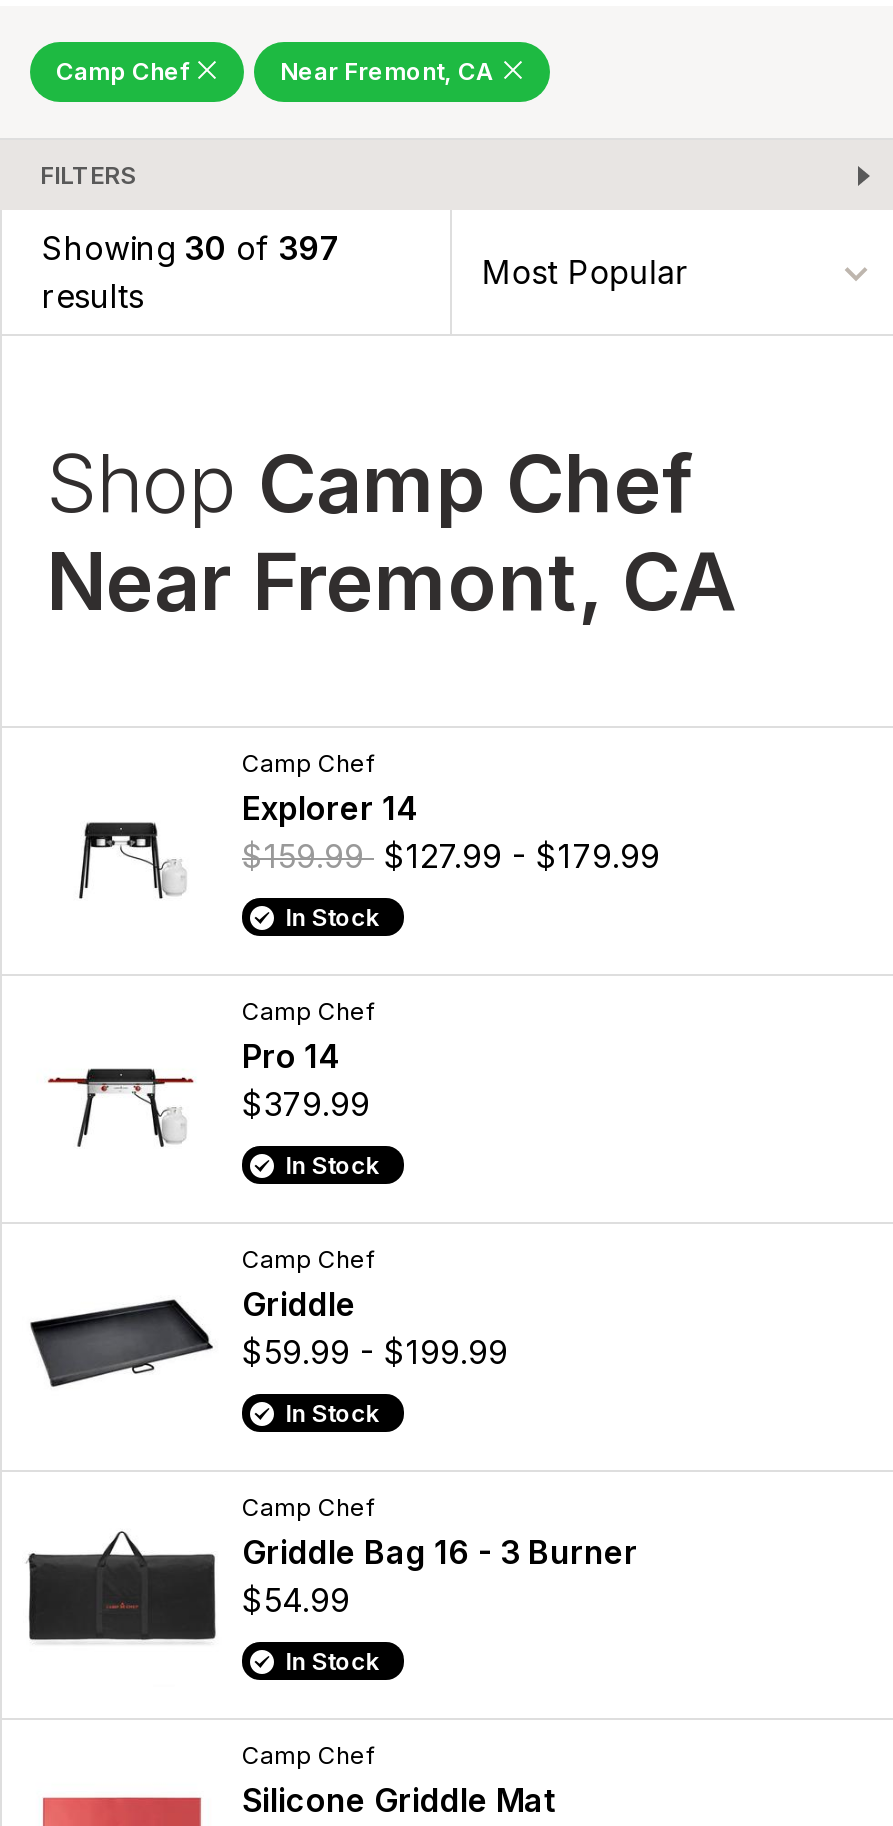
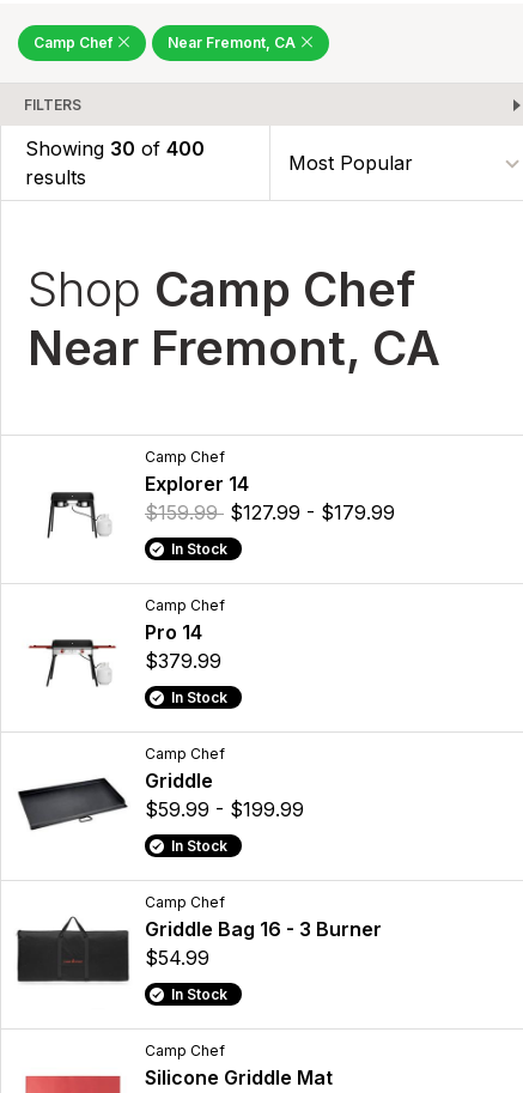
- Showing 30 of 397
+ Showing 30 of 400
